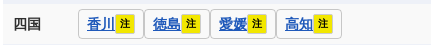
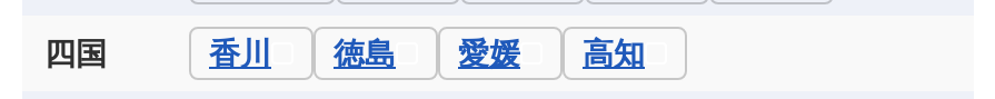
- 香川 注
- 徳島 注
- 愛媛 注
- 高知 注
+ 香川
+ 徳島
+ 愛媛
+ 高知
